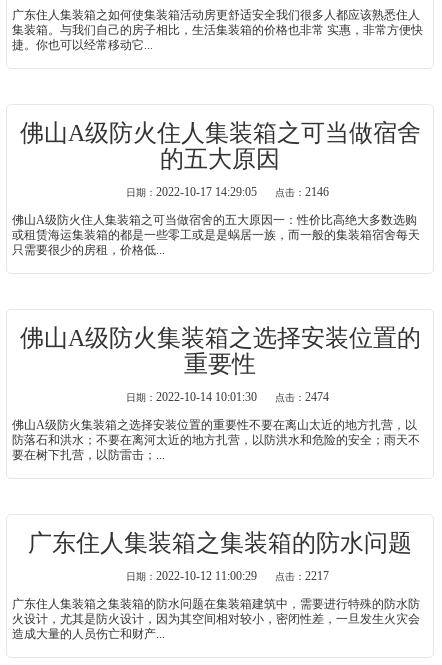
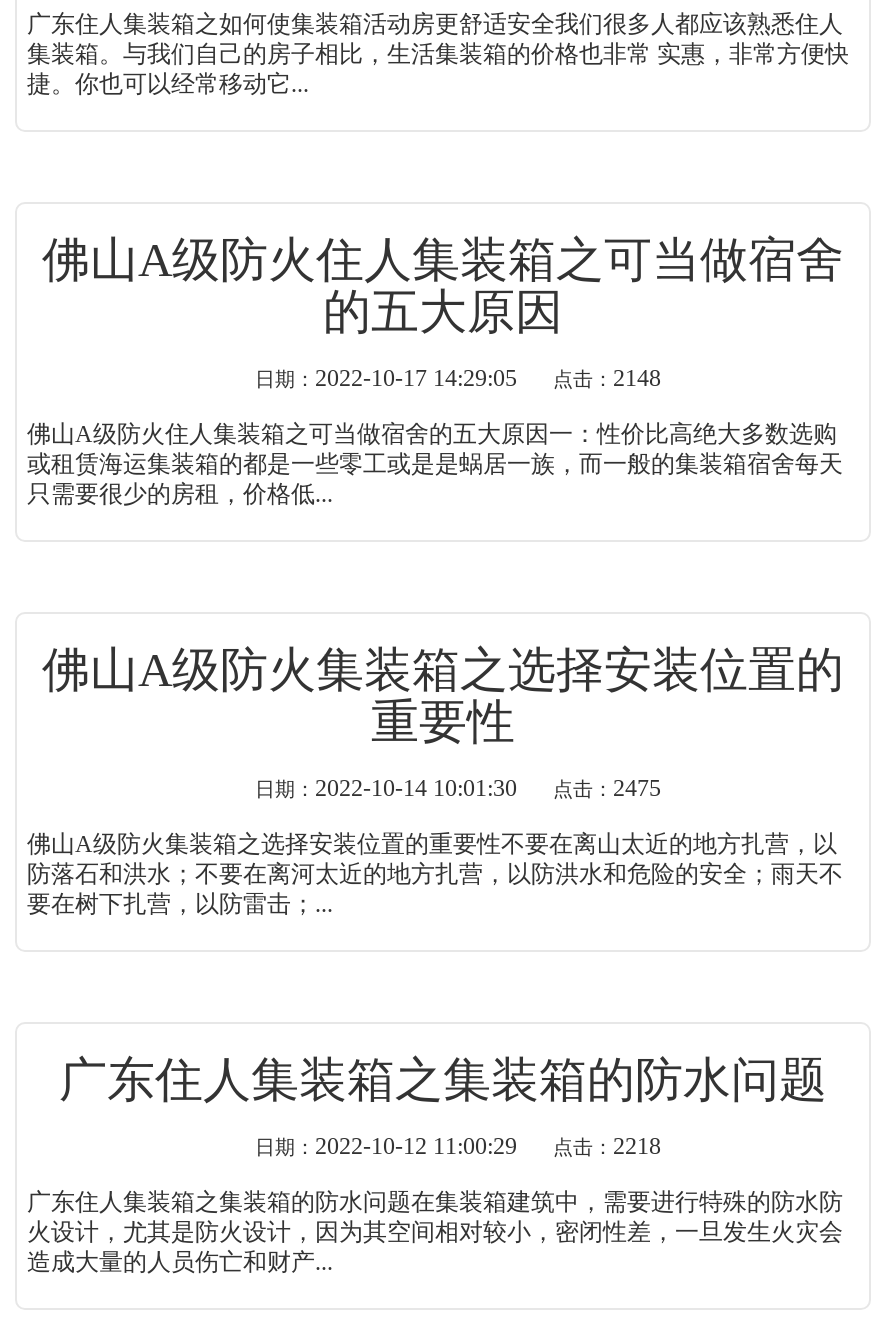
- 日期：2022-10-17 14:29:05 点击：2146
+ 日期：2022-10-17 14:29:05 点击：2148

- 日期：2022-10-14 10:01:30 点击：2474
+ 日期：2022-10-14 10:01:30 点击：2475

- 日期：2022-10-12 11:00:29 点击：2217
+ 日期：2022-10-12 11:00:29 点击：2218
